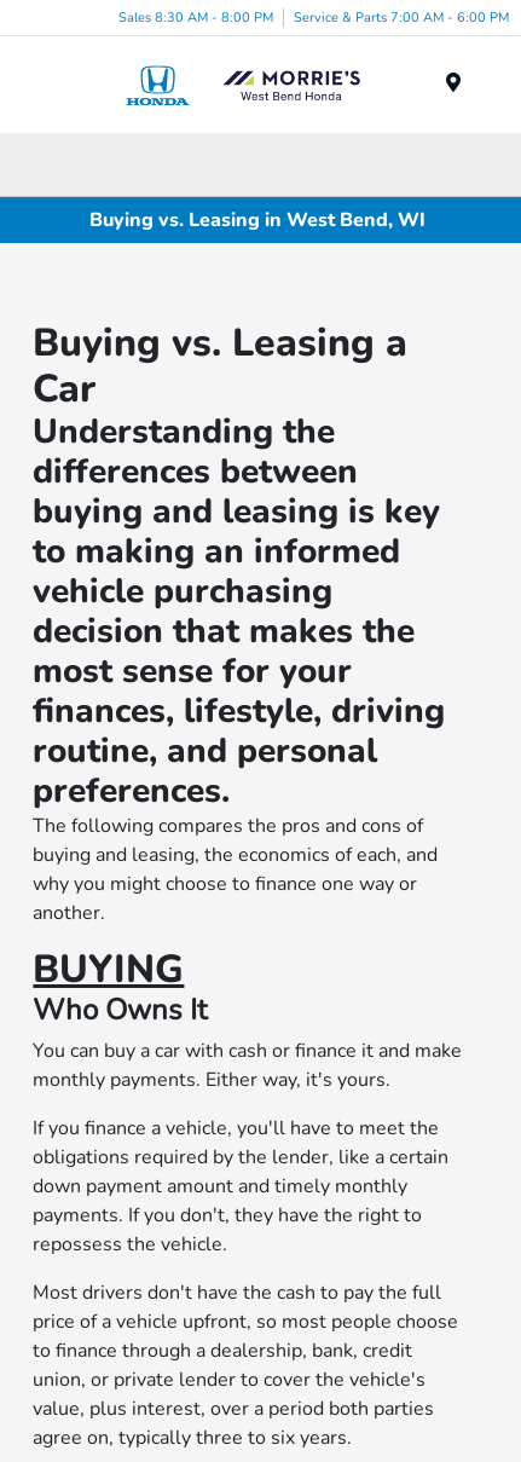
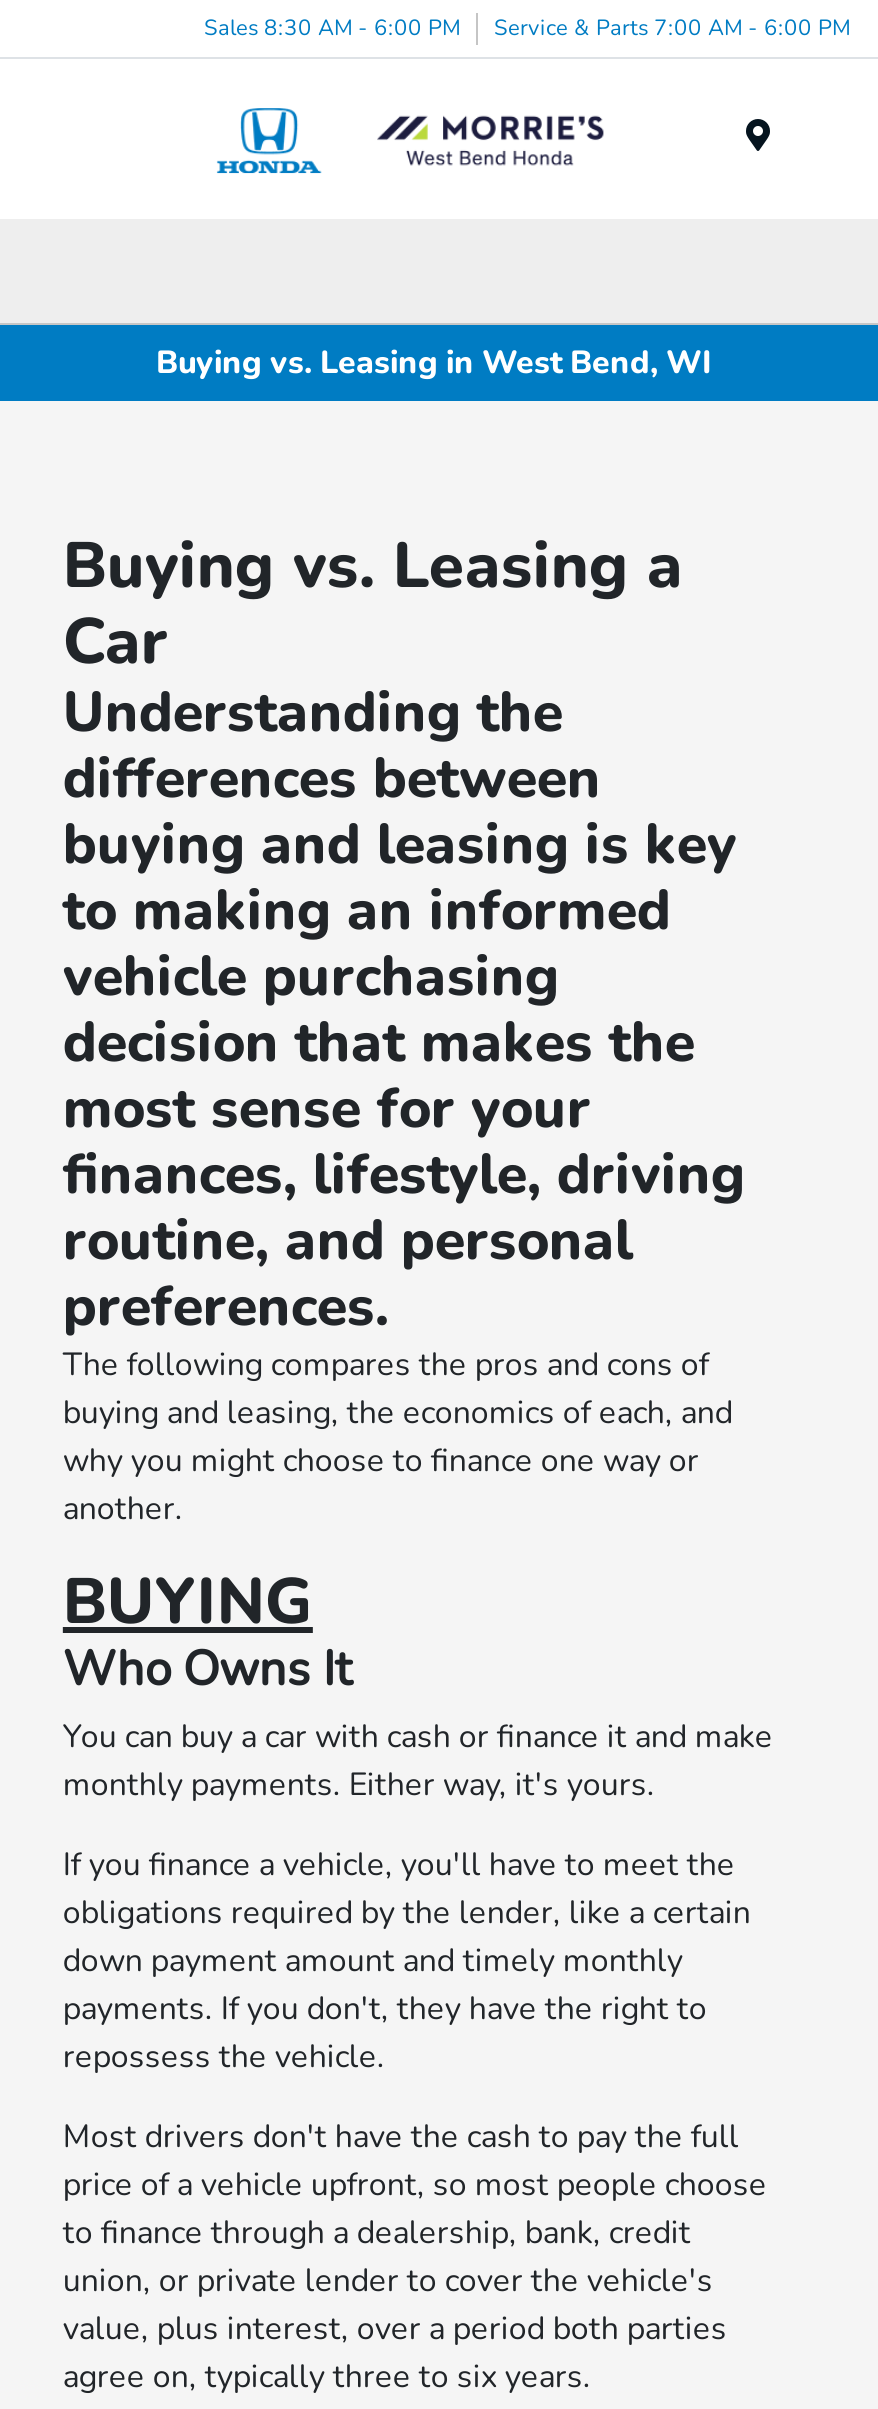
- Sales 8:30 AM - 8:00 PM Service & Parts 7:00 AM - 6:00 PM
+ Sales 8:30 AM - 6:00 PM Service & Parts 7:00 AM - 6:00 PM
